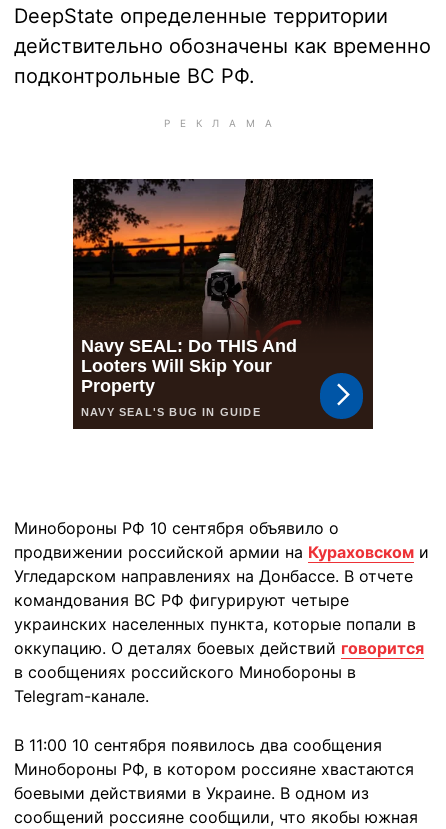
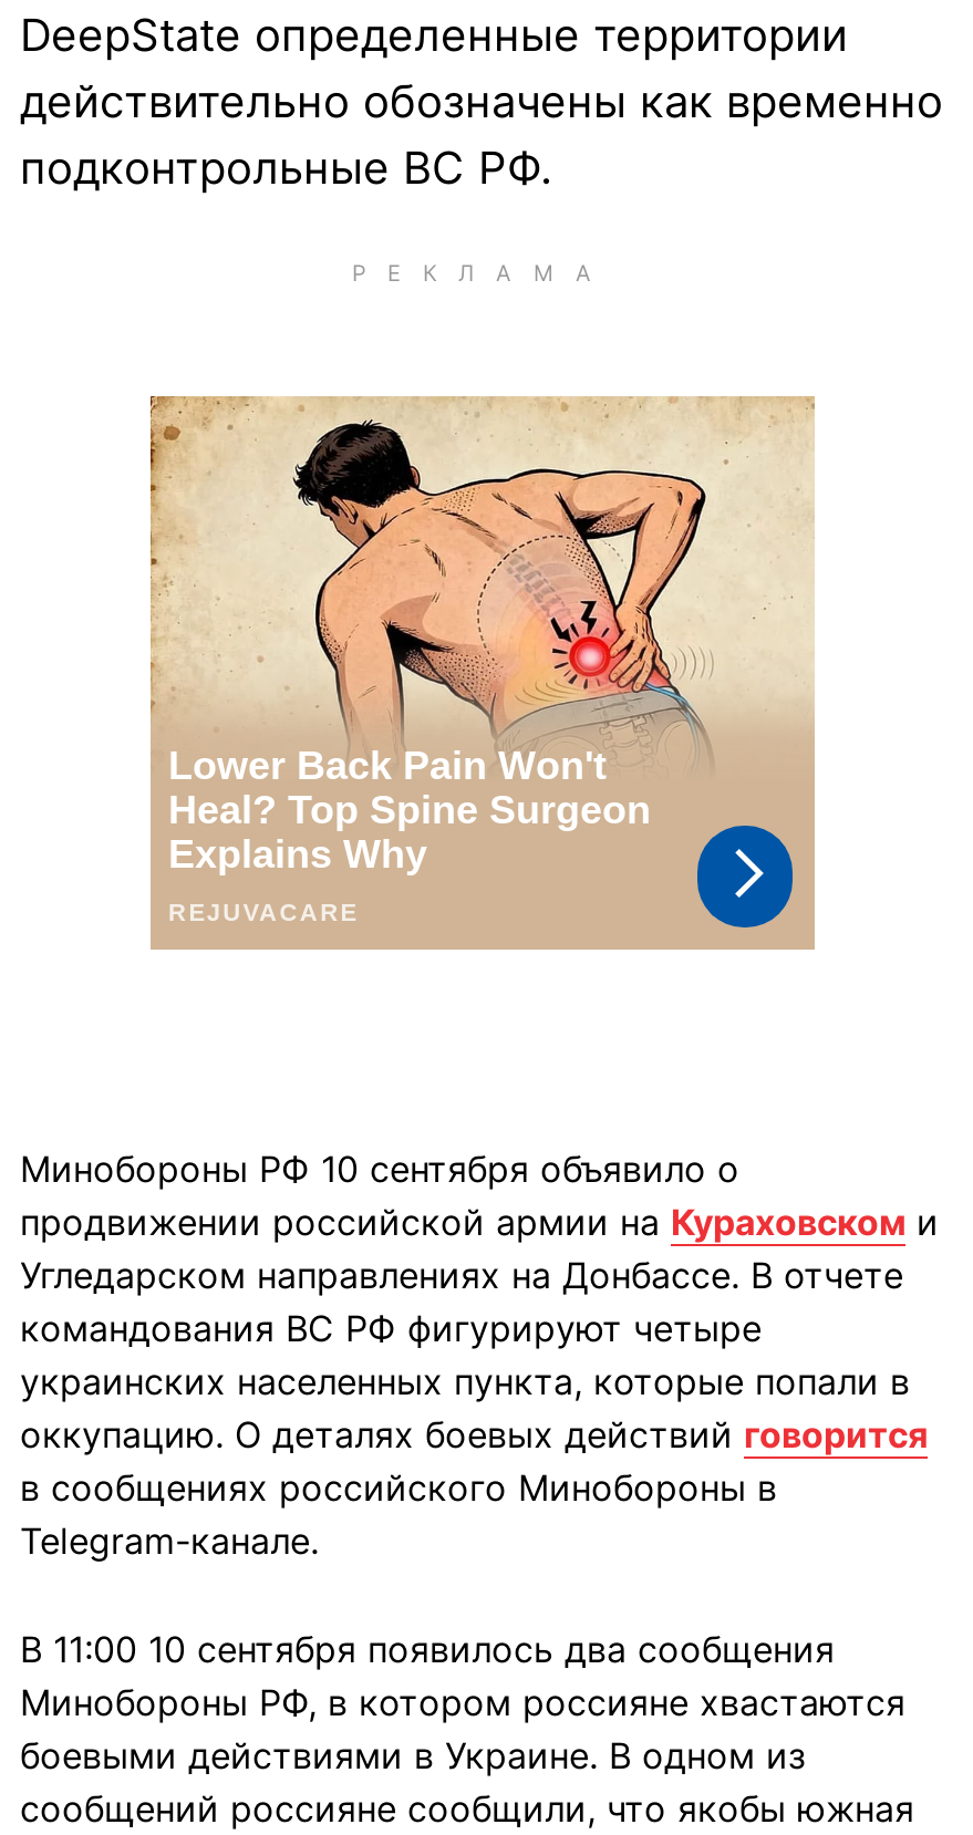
- [image]
+ [image]
